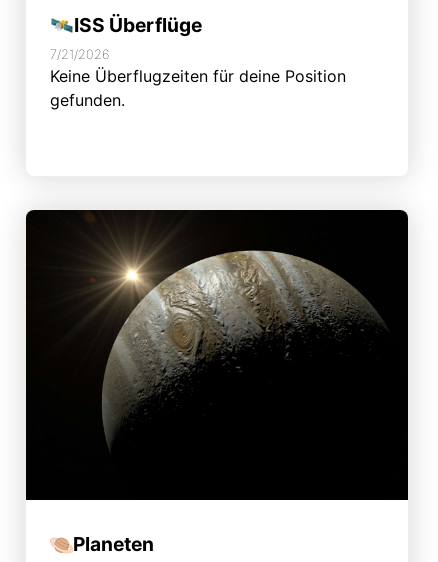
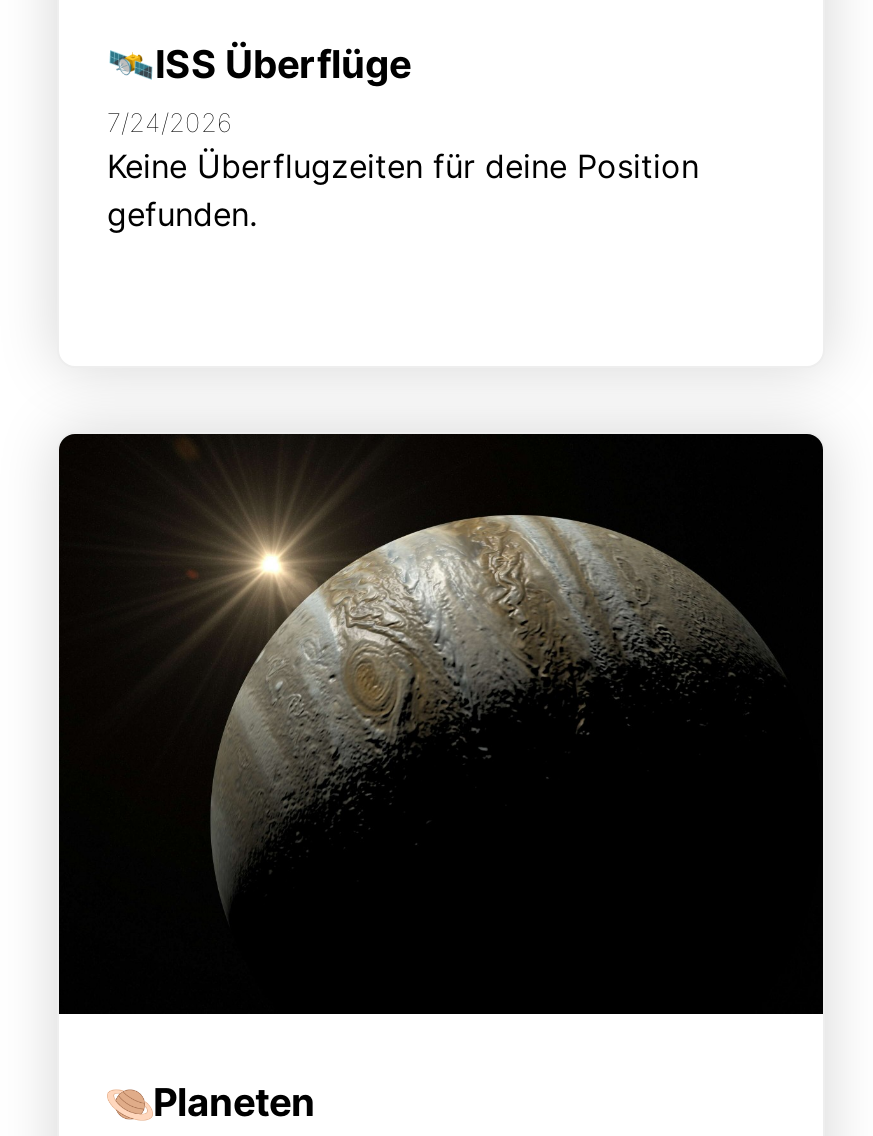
- 7/21/2026
+ 7/24/2026
